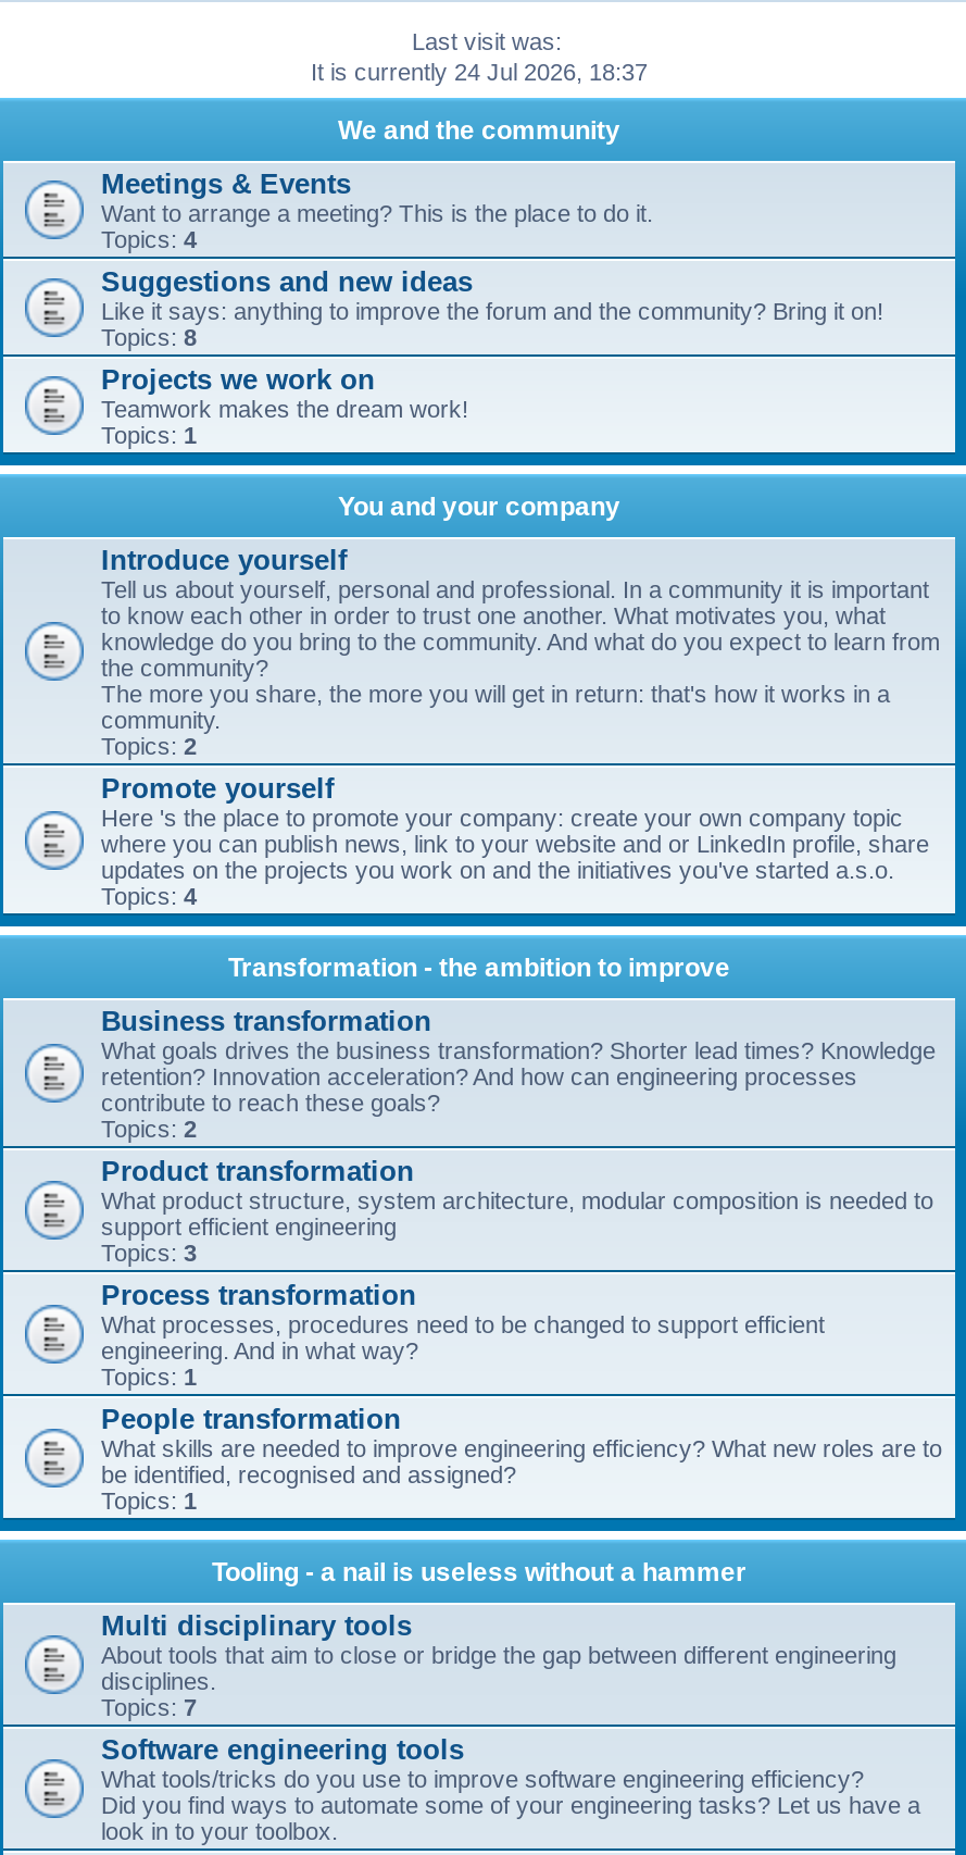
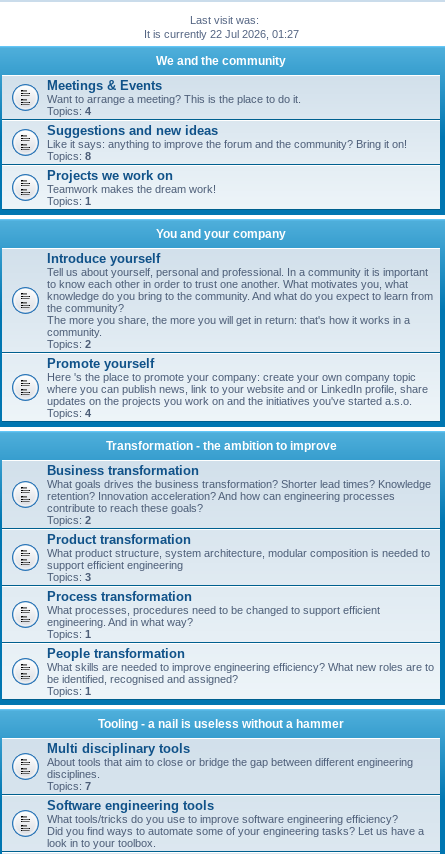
- It is currently 24 Jul 2026, 18:37
+ It is currently 22 Jul 2026, 01:27
